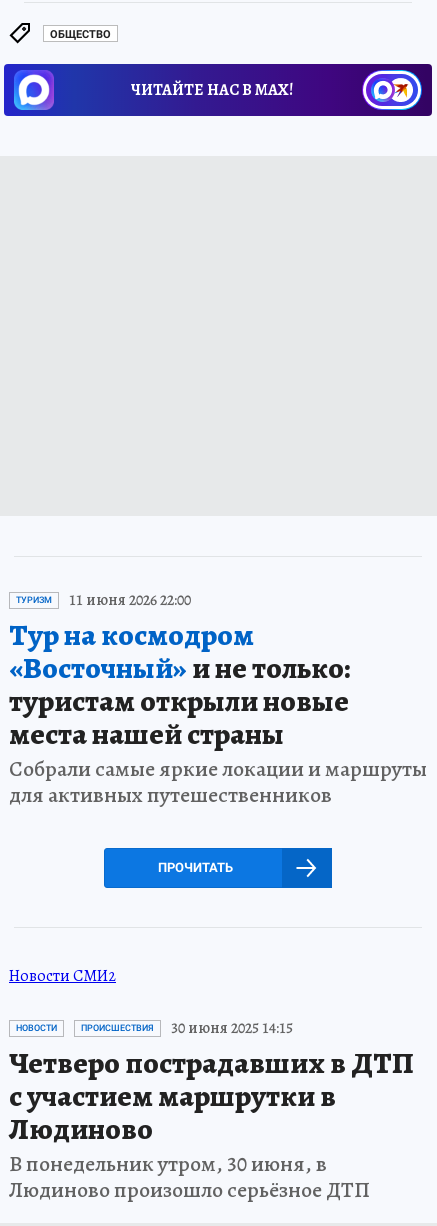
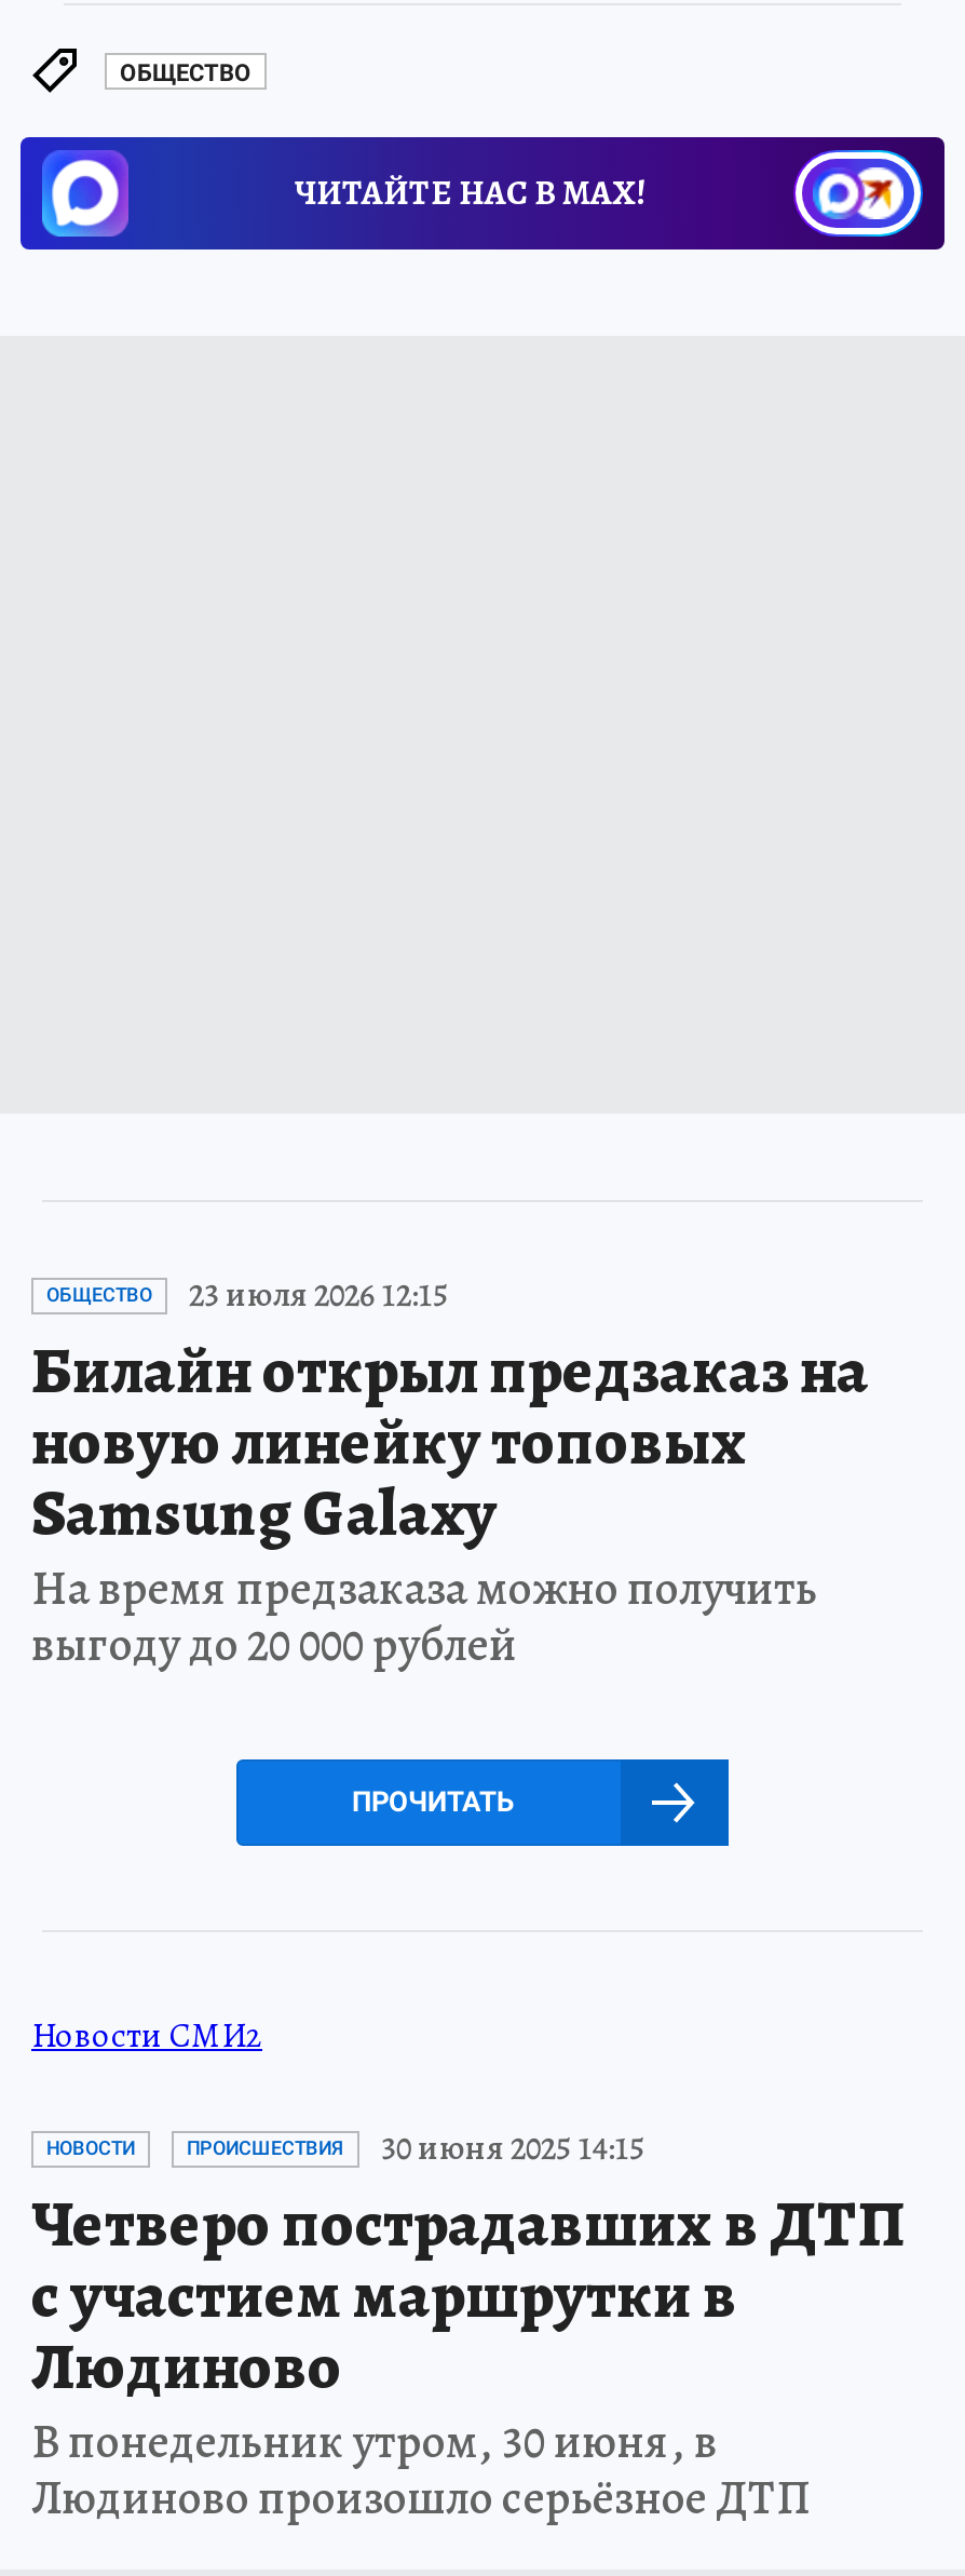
- ТУРИЗМ
- 11 июня 2026 22:00
- Тур на космодром
- «Восточный»и не только:
- туристам открыли новые
- места нашей страны
- Собрали самые яркие локации и маршруты
- для активных путешественников
+ ОБЩЕСТВО
+ 23 июля 2026 12:15
+ Билайн открыл предзаказ на
+ новую линейку топовых
+ Samsung Galaxy
+ На время предзаказа можно получить
+ выгоду до 20 000 рублей
